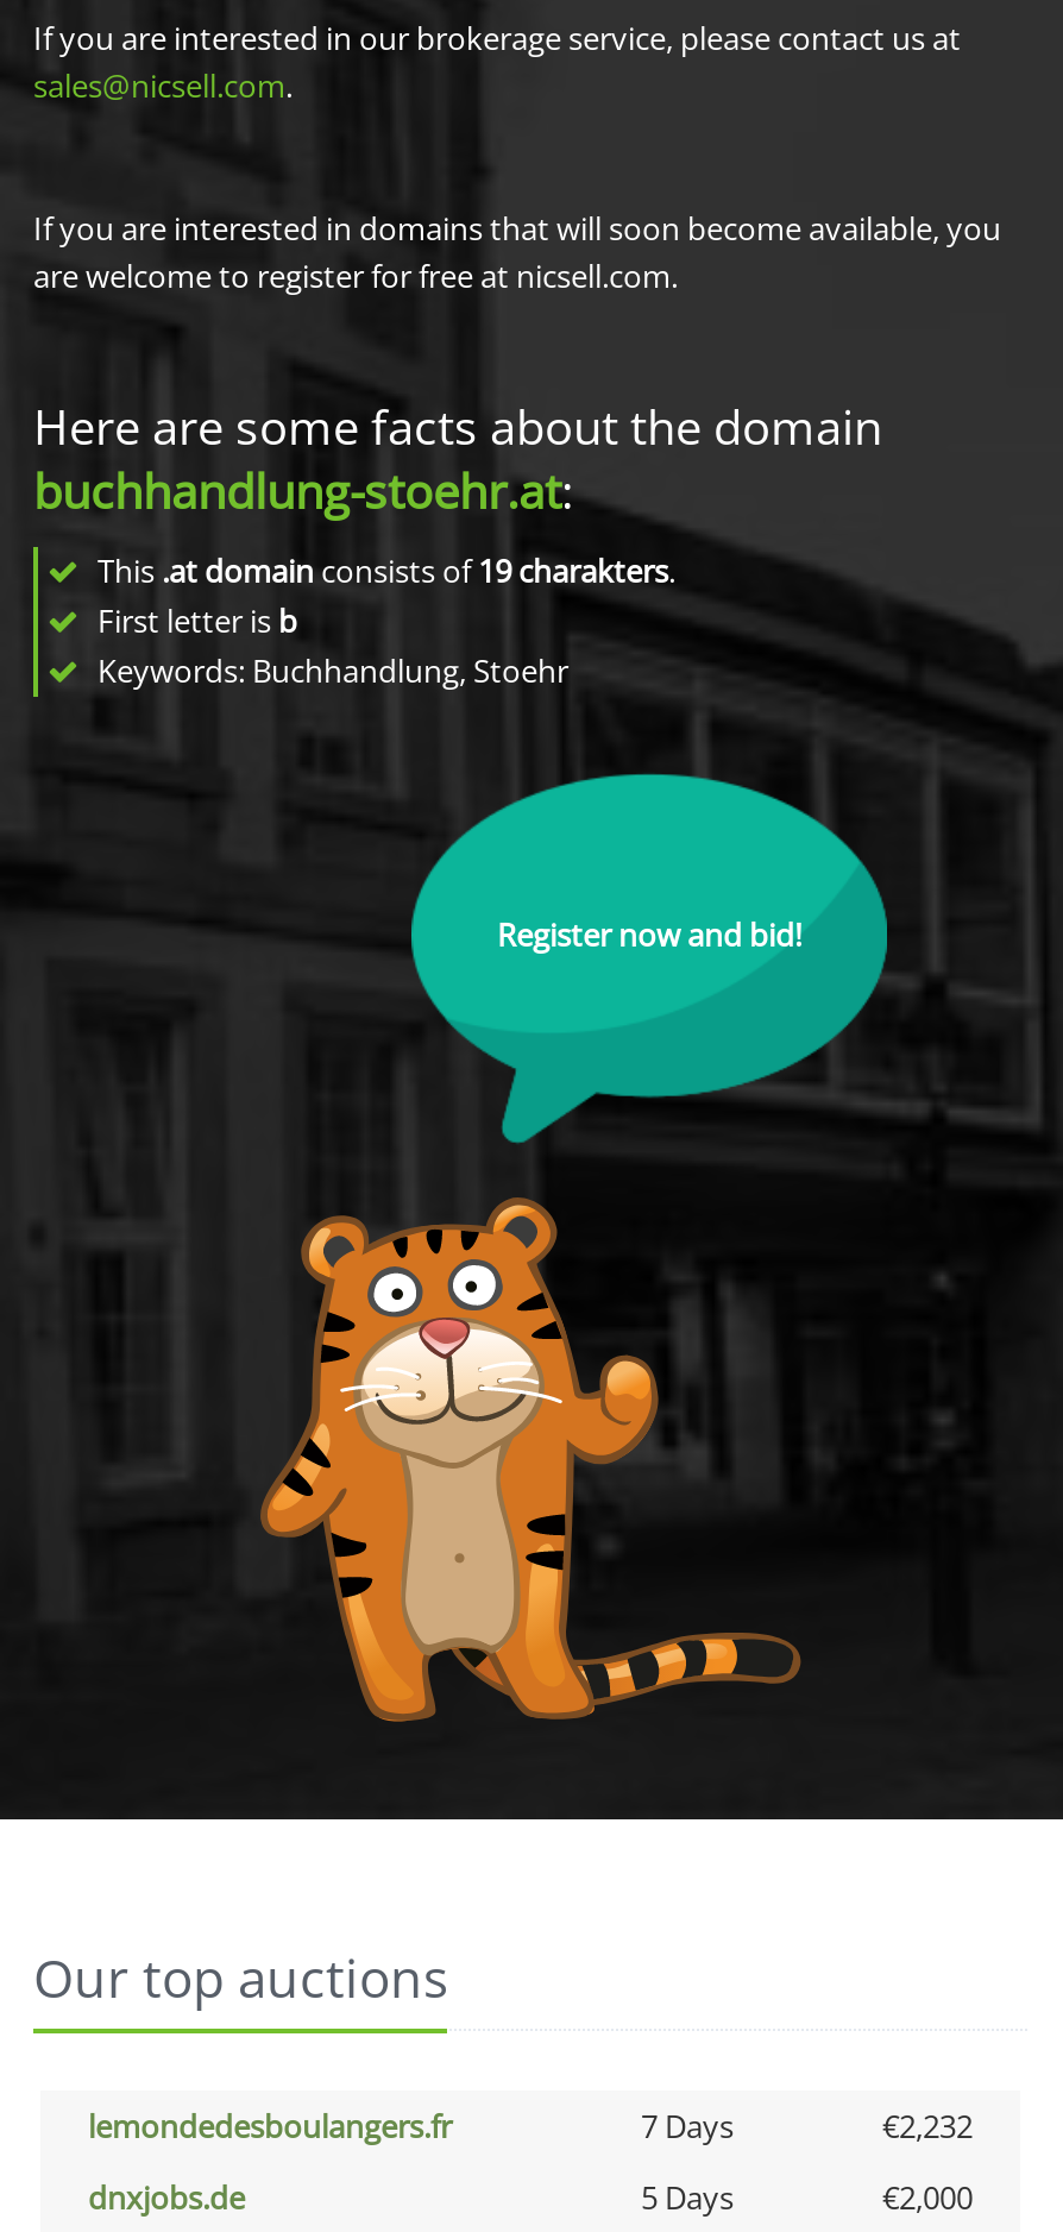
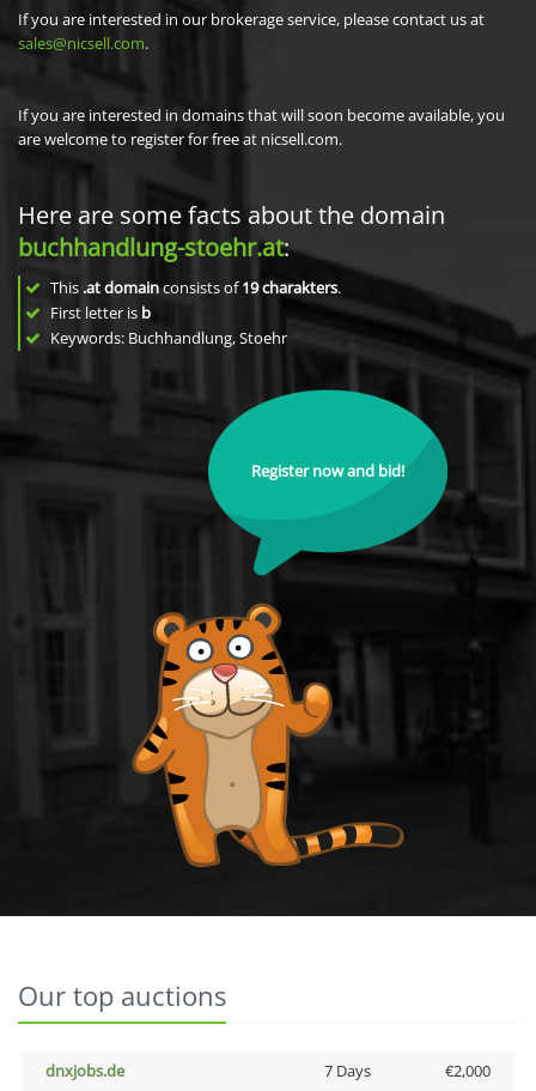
- lemondedesboulangers.fr
- 7 Days
- €2,232

- 5 Days
+ 7 Days
